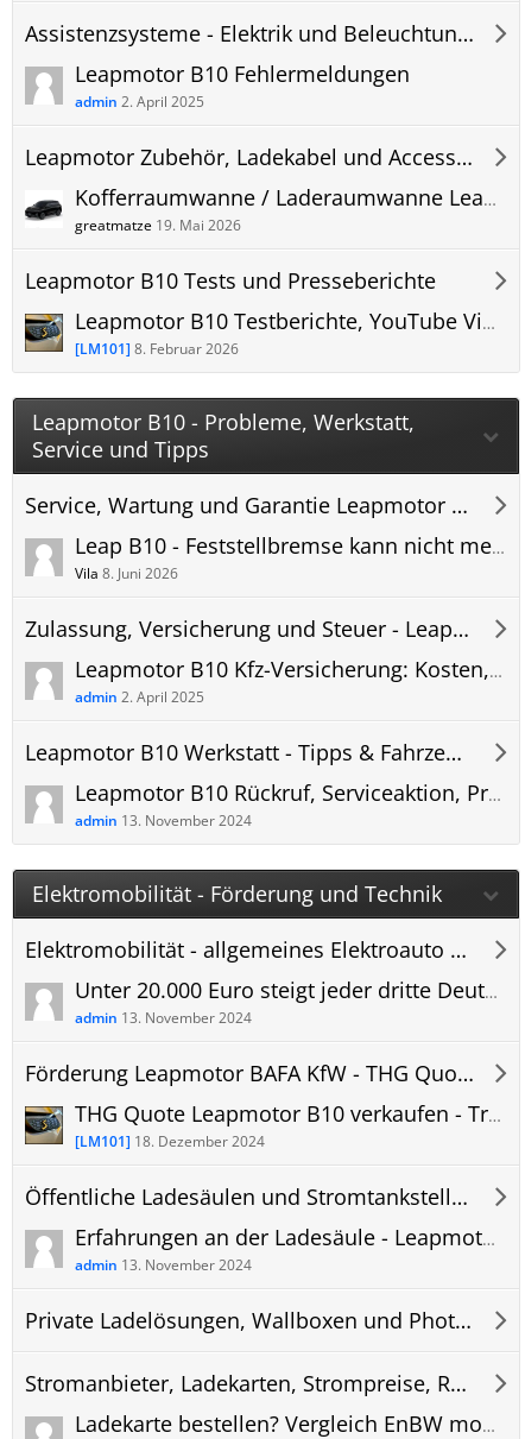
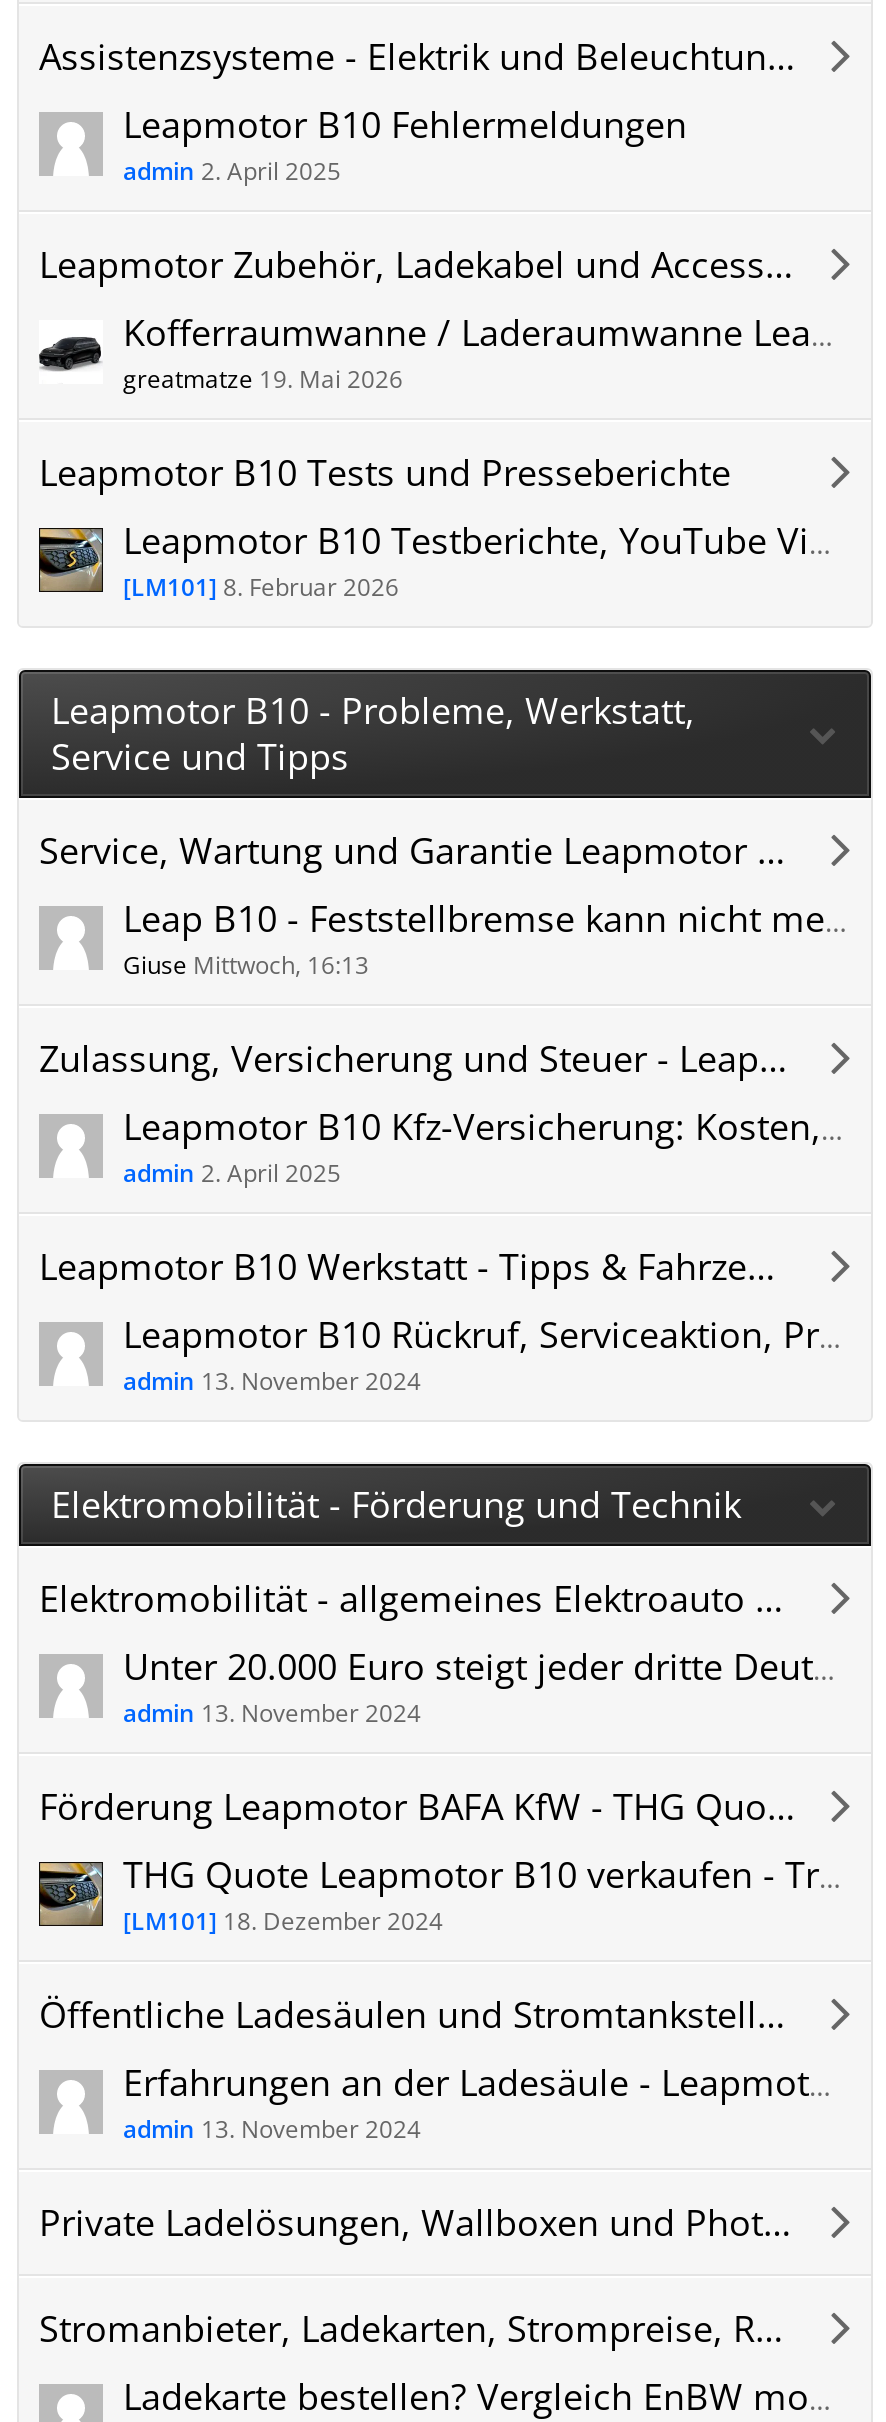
- Vila 8. Juni 2026
+ Giuse Mittwoch, 16:13
